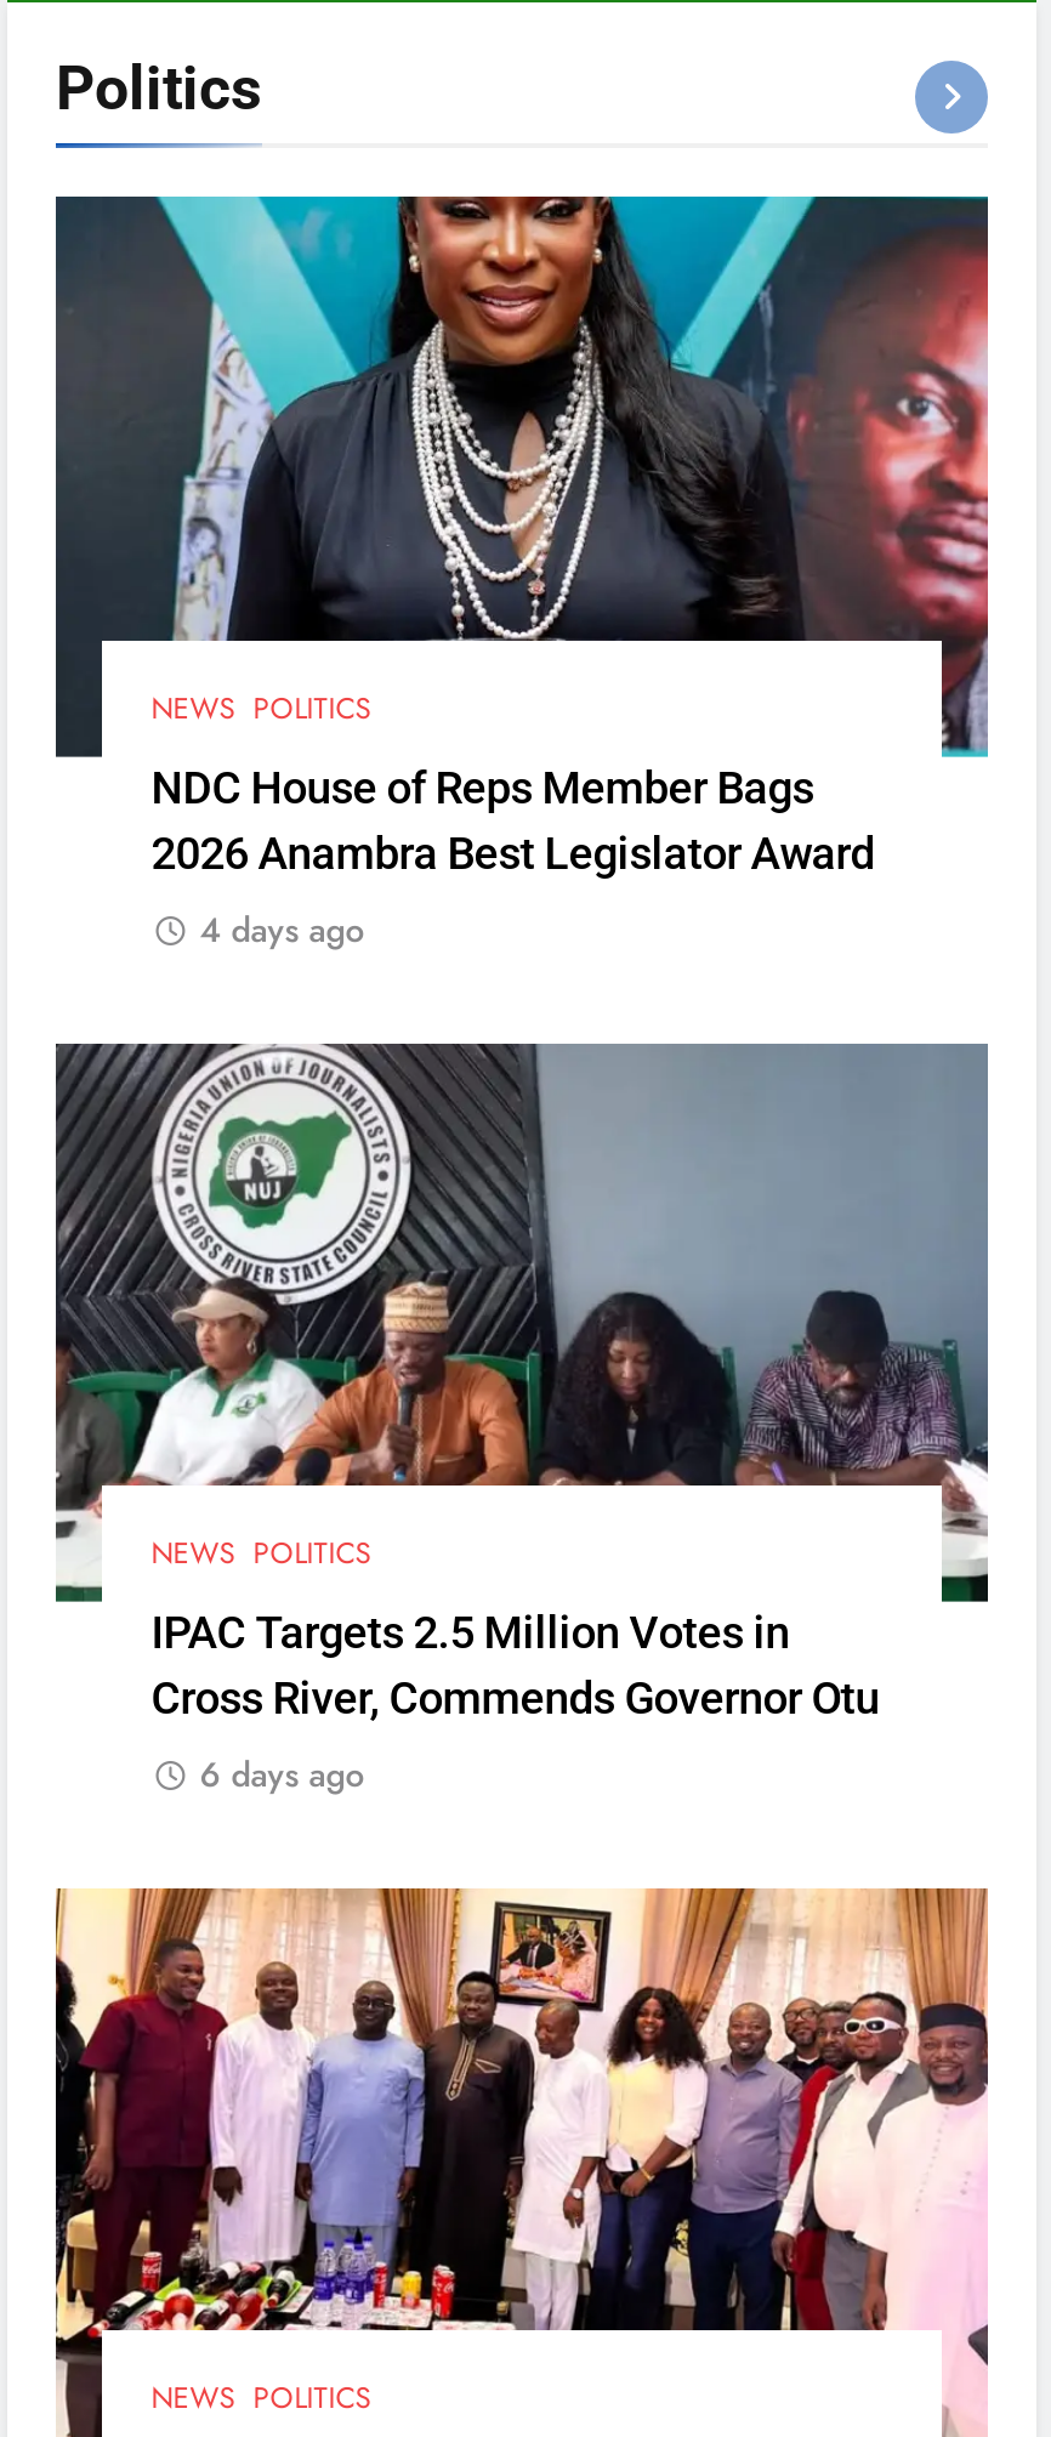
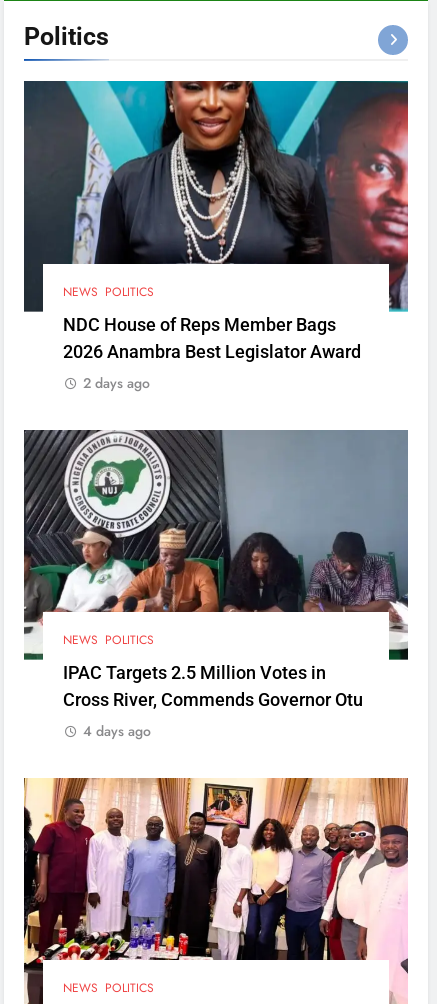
- 4 days ago
+ 2 days ago

- 6 days ago
+ 4 days ago
